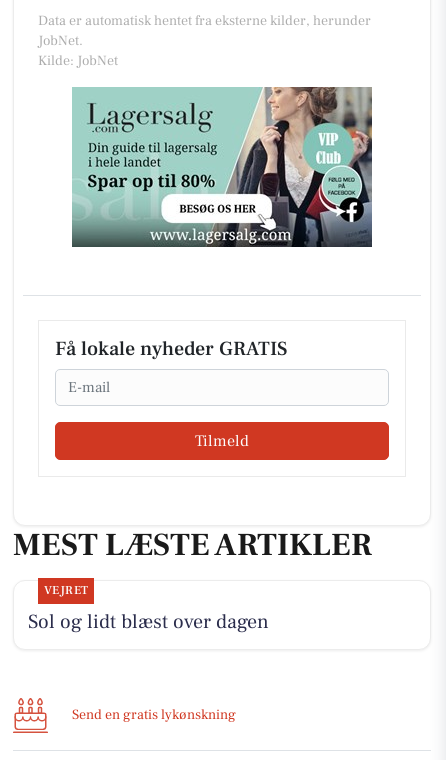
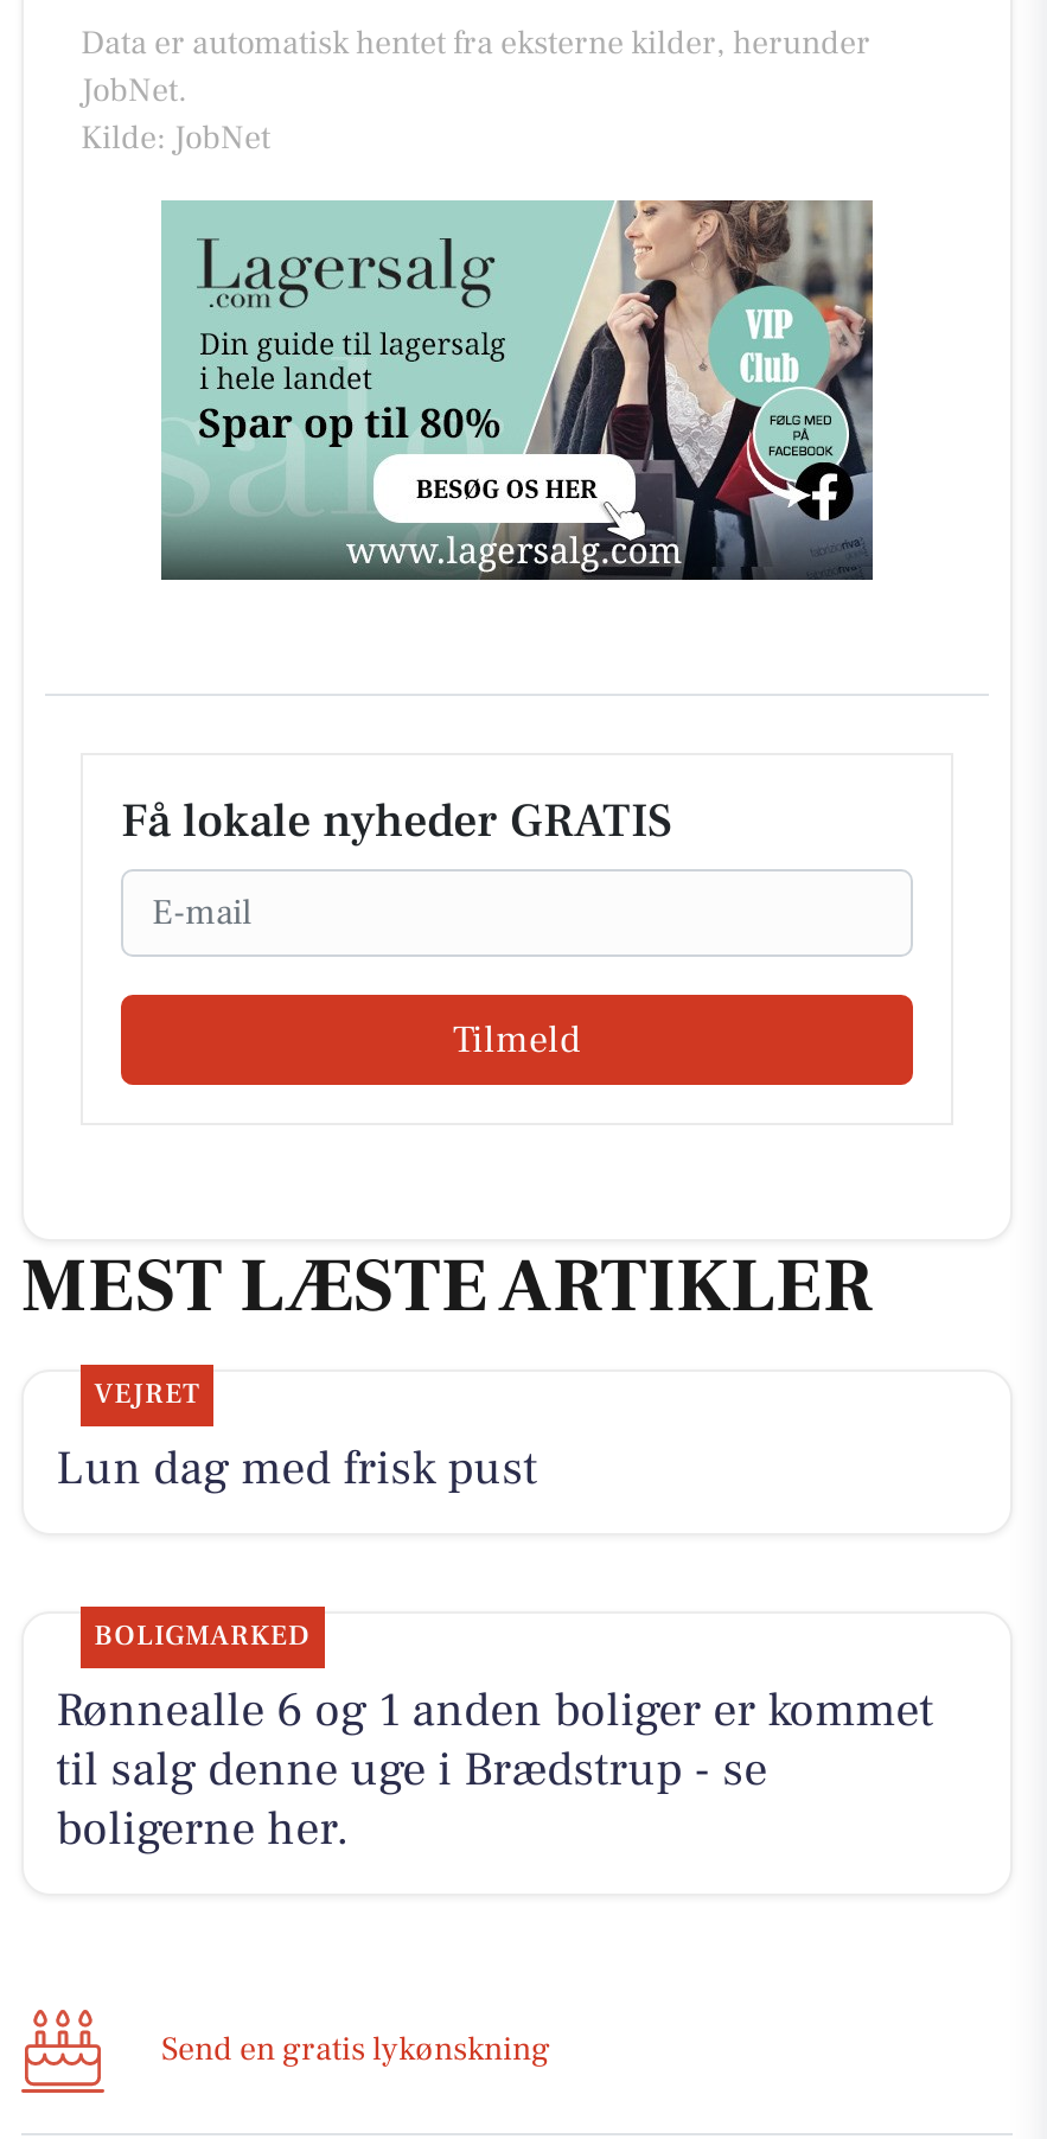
- Sol og lidt blæst over dagen
+ Lun dag med frisk pust
+ BOLIGMARKED
+ Rønnealle 6 og 1 anden boliger er kommet
+ til salg denne uge i Brædstrup - se
+ boligerne her.
